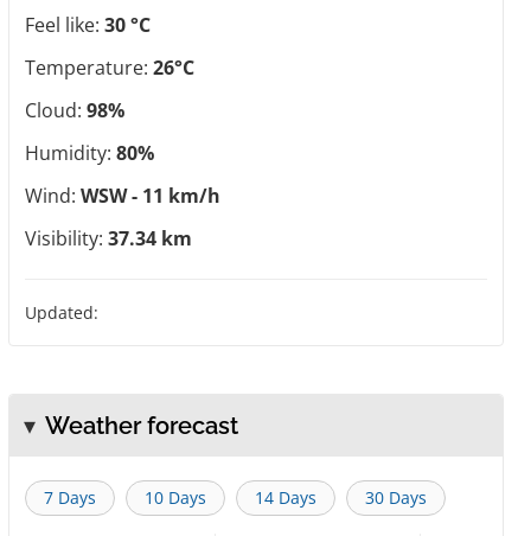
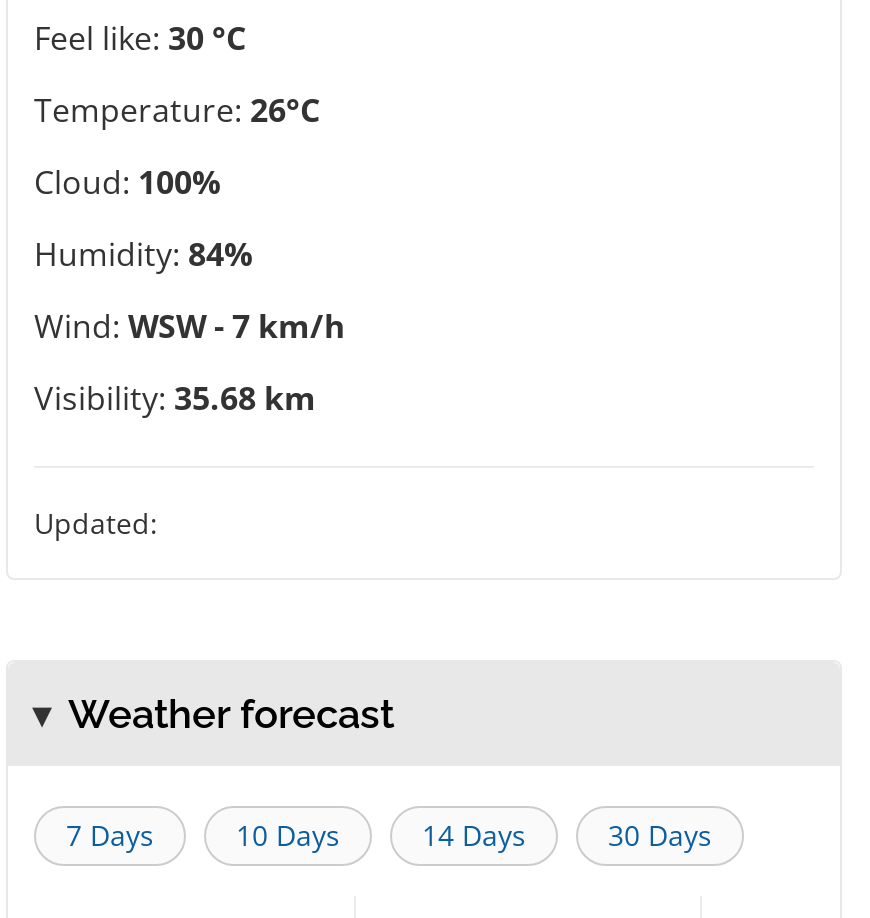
- Cloud: 98%
+ Cloud: 100%

- Humidity: 80%
+ Humidity: 84%

- Wind: WSW - 11 km/h
+ Wind: WSW - 7 km/h

- Visibility: 37.34 km
+ Visibility: 35.68 km
